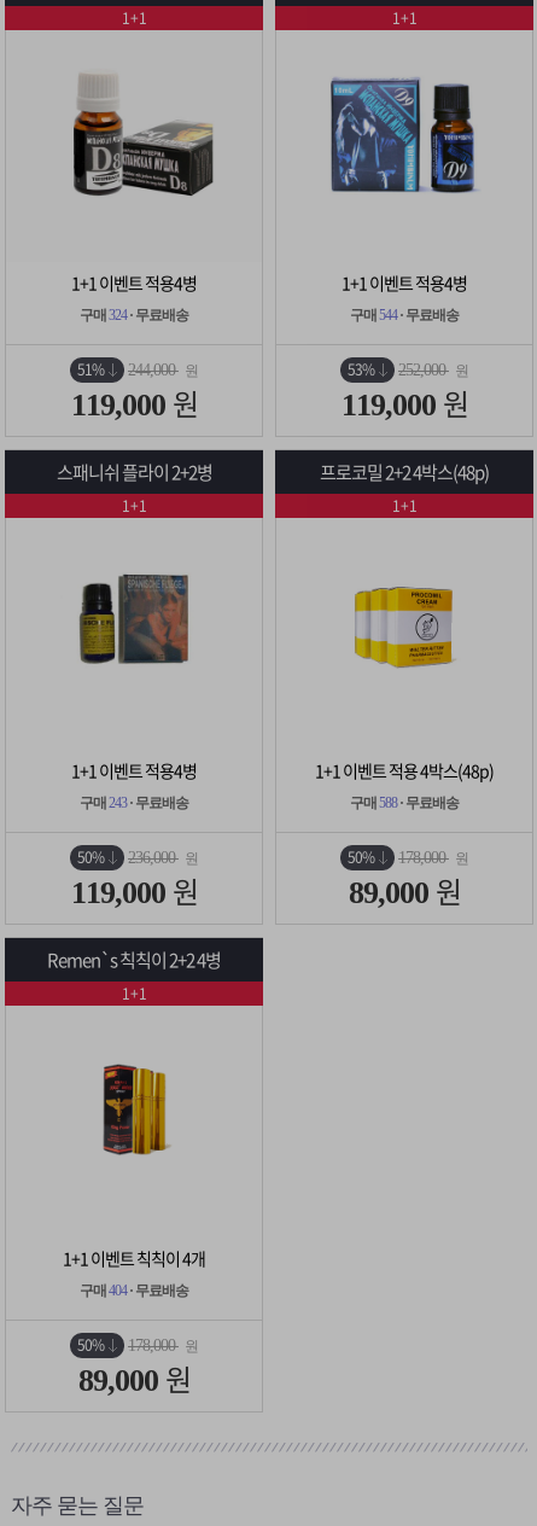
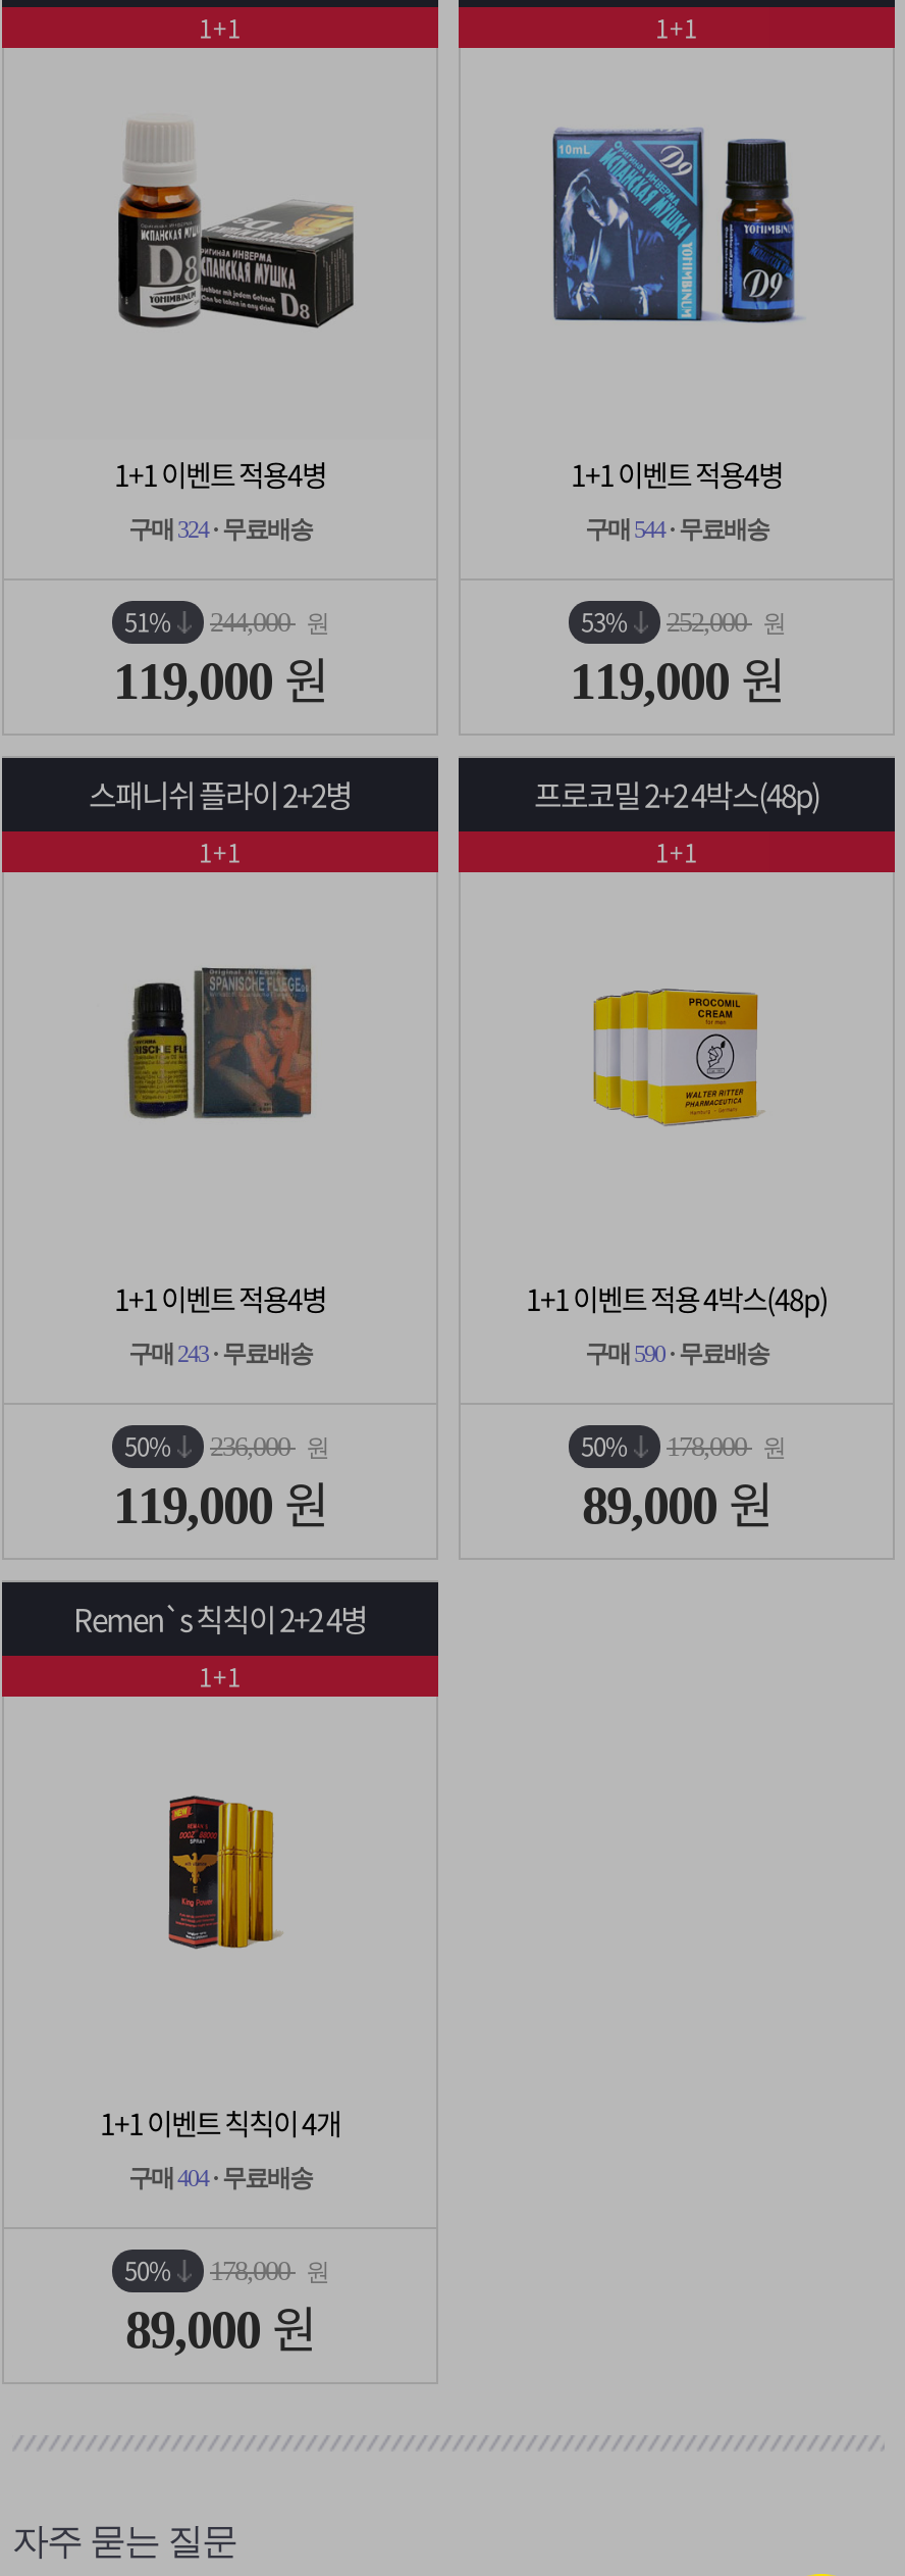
- 구매 588 · 무료배송
+ 구매 590 · 무료배송
